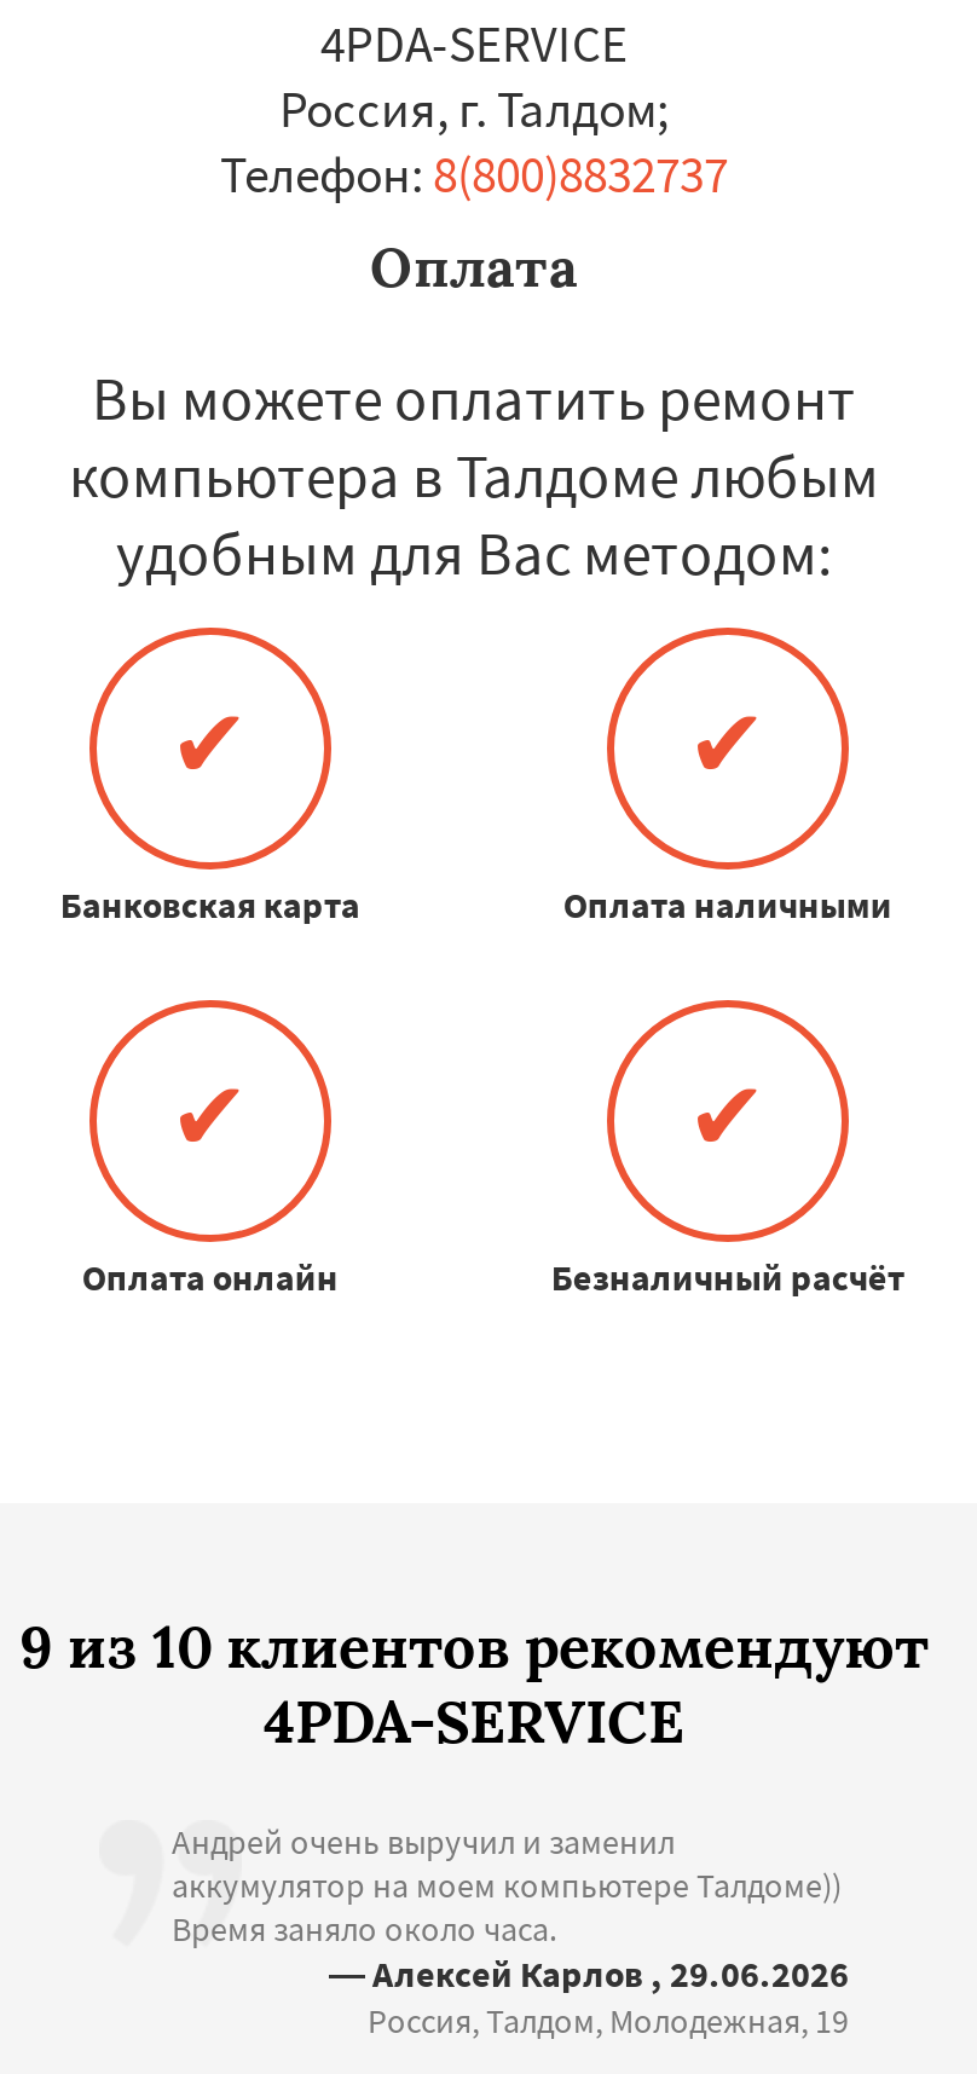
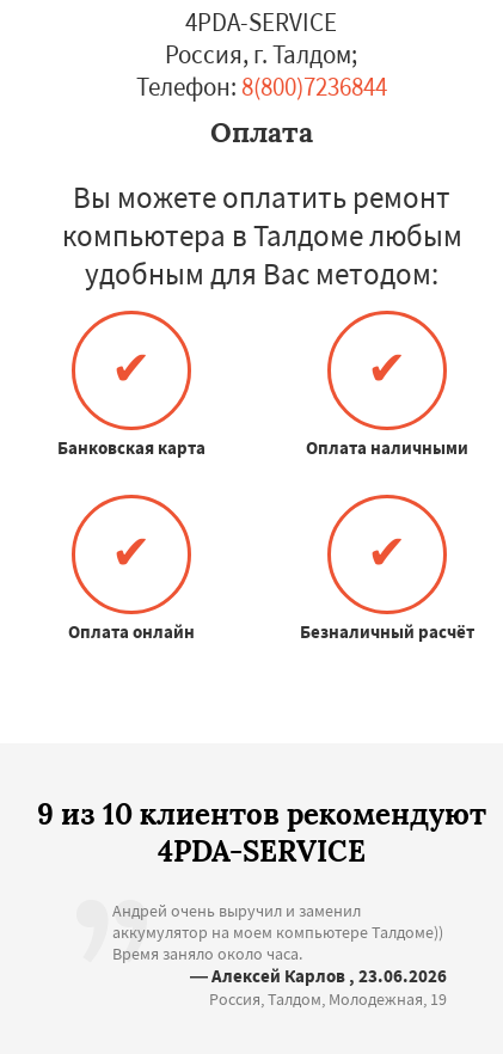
- Телефон: 8(800)8832737
+ Телефон: 8(800)7236844

- — Алексей Карлов , 29.06.2026
+ — Алексей Карлов , 23.06.2026
